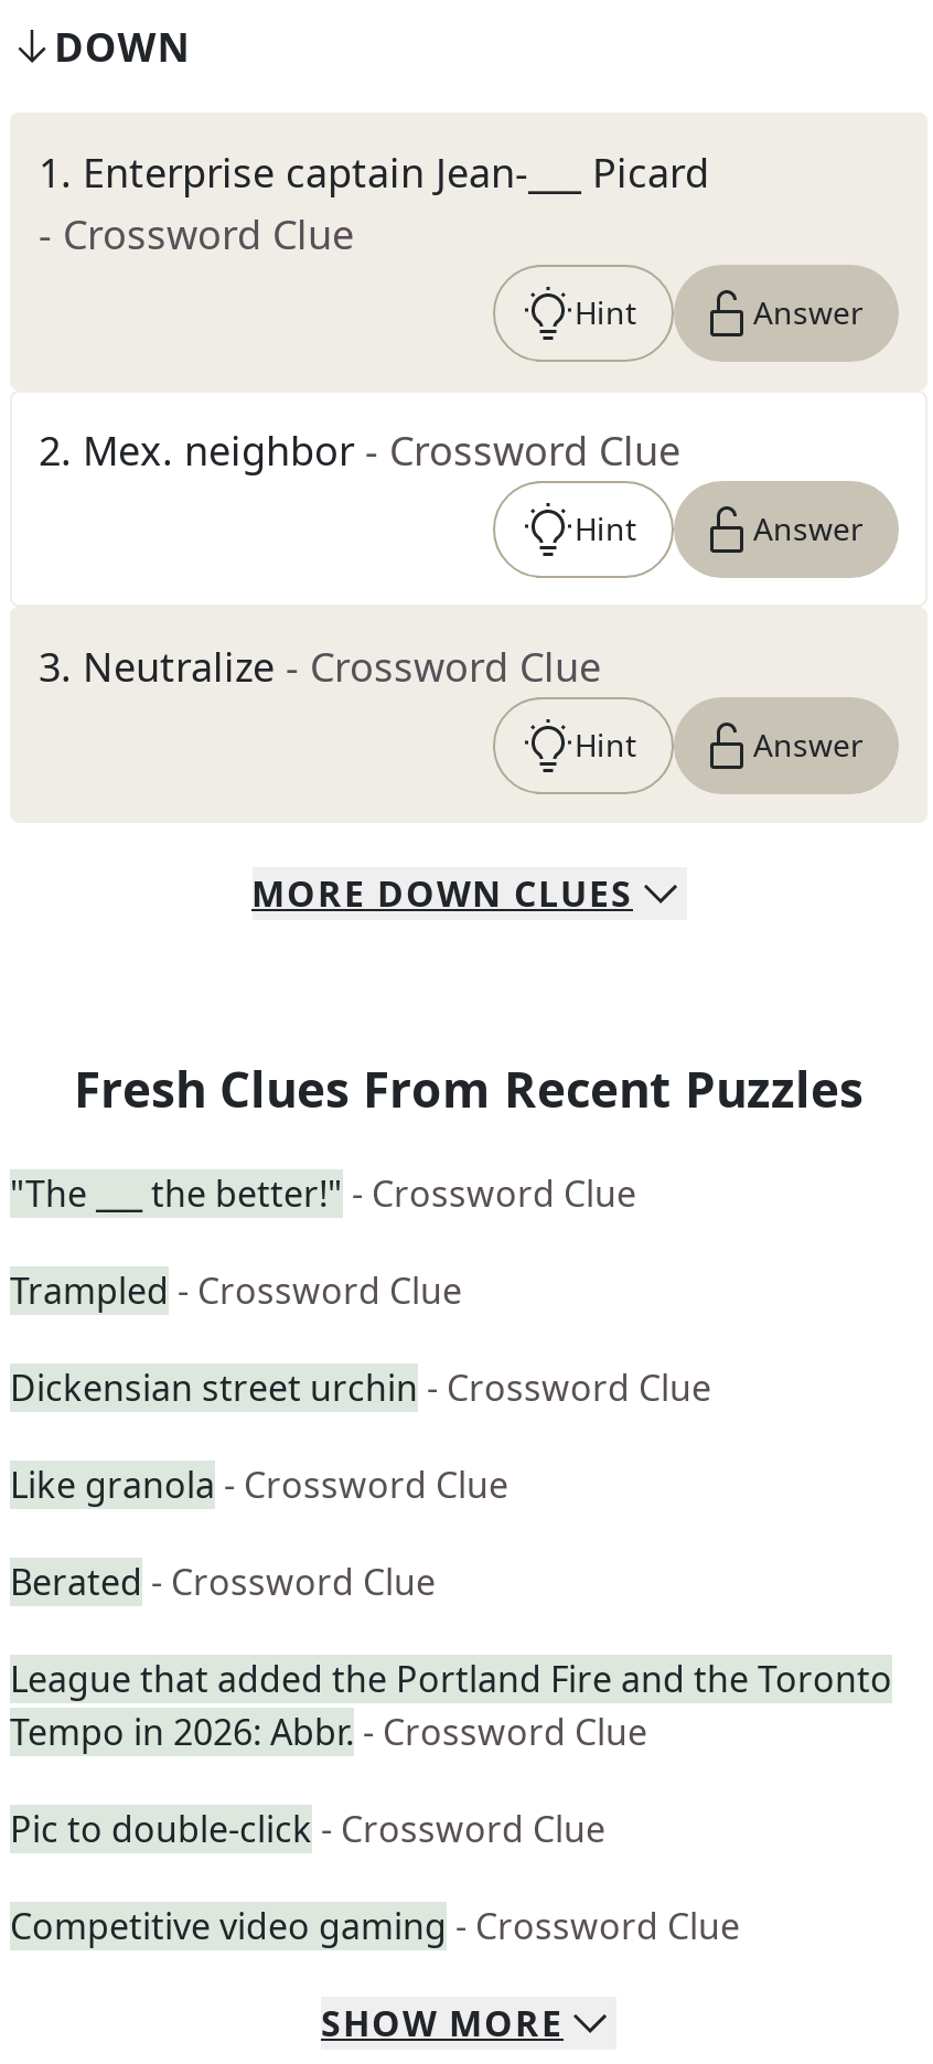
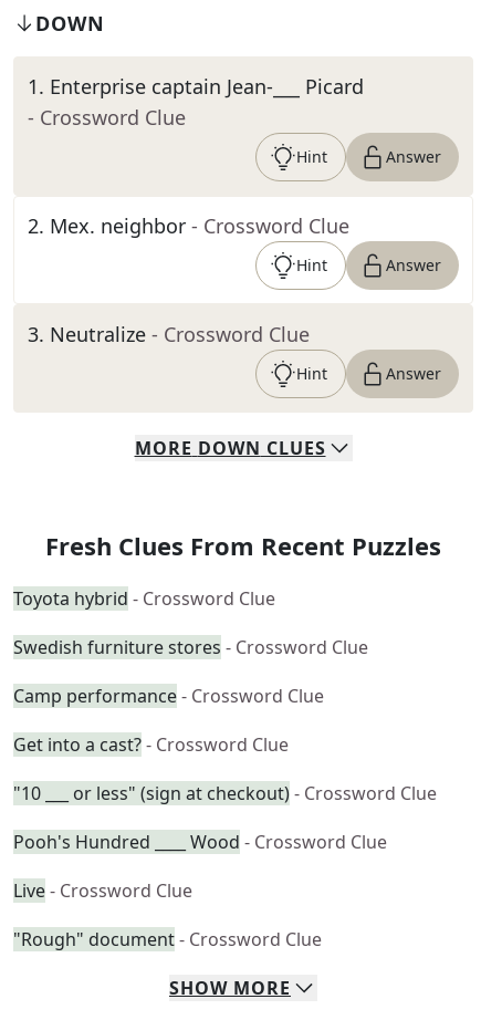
- "The ___ the better!" - Crossword Clue
+ Toyota hybrid - Crossword Clue

- Trampled - Crossword Clue
+ Swedish furniture stores - Crossword Clue

- Dickensian street urchin - Crossword Clue
+ Camp performance - Crossword Clue

- Like granola - Crossword Clue
+ Get into a cast? - Crossword Clue

- Berated - Crossword Clue
+ "10 ___ or less" (sign at checkout) - Crossword Clue

- League that added the Portland Fire and the Toronto
- Tempo in 2026: Abbr. - Crossword Clue
+ Pooh's Hundred ____ Wood - Crossword Clue

- Pic to double-click - Crossword Clue
+ Live - Crossword Clue

- Competitive video gaming - Crossword Clue
+ "Rough" document - Crossword Clue
